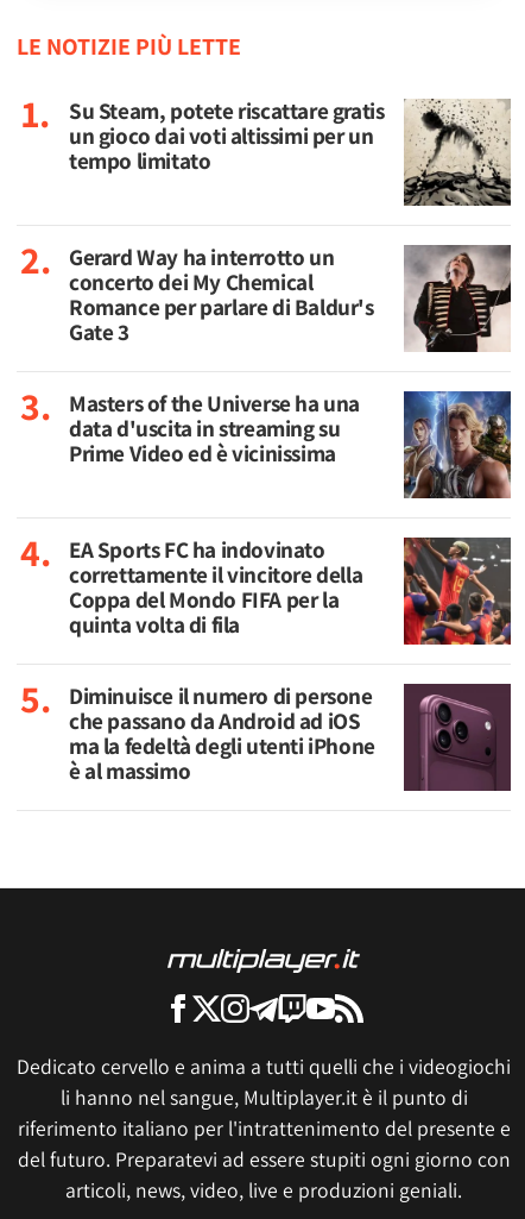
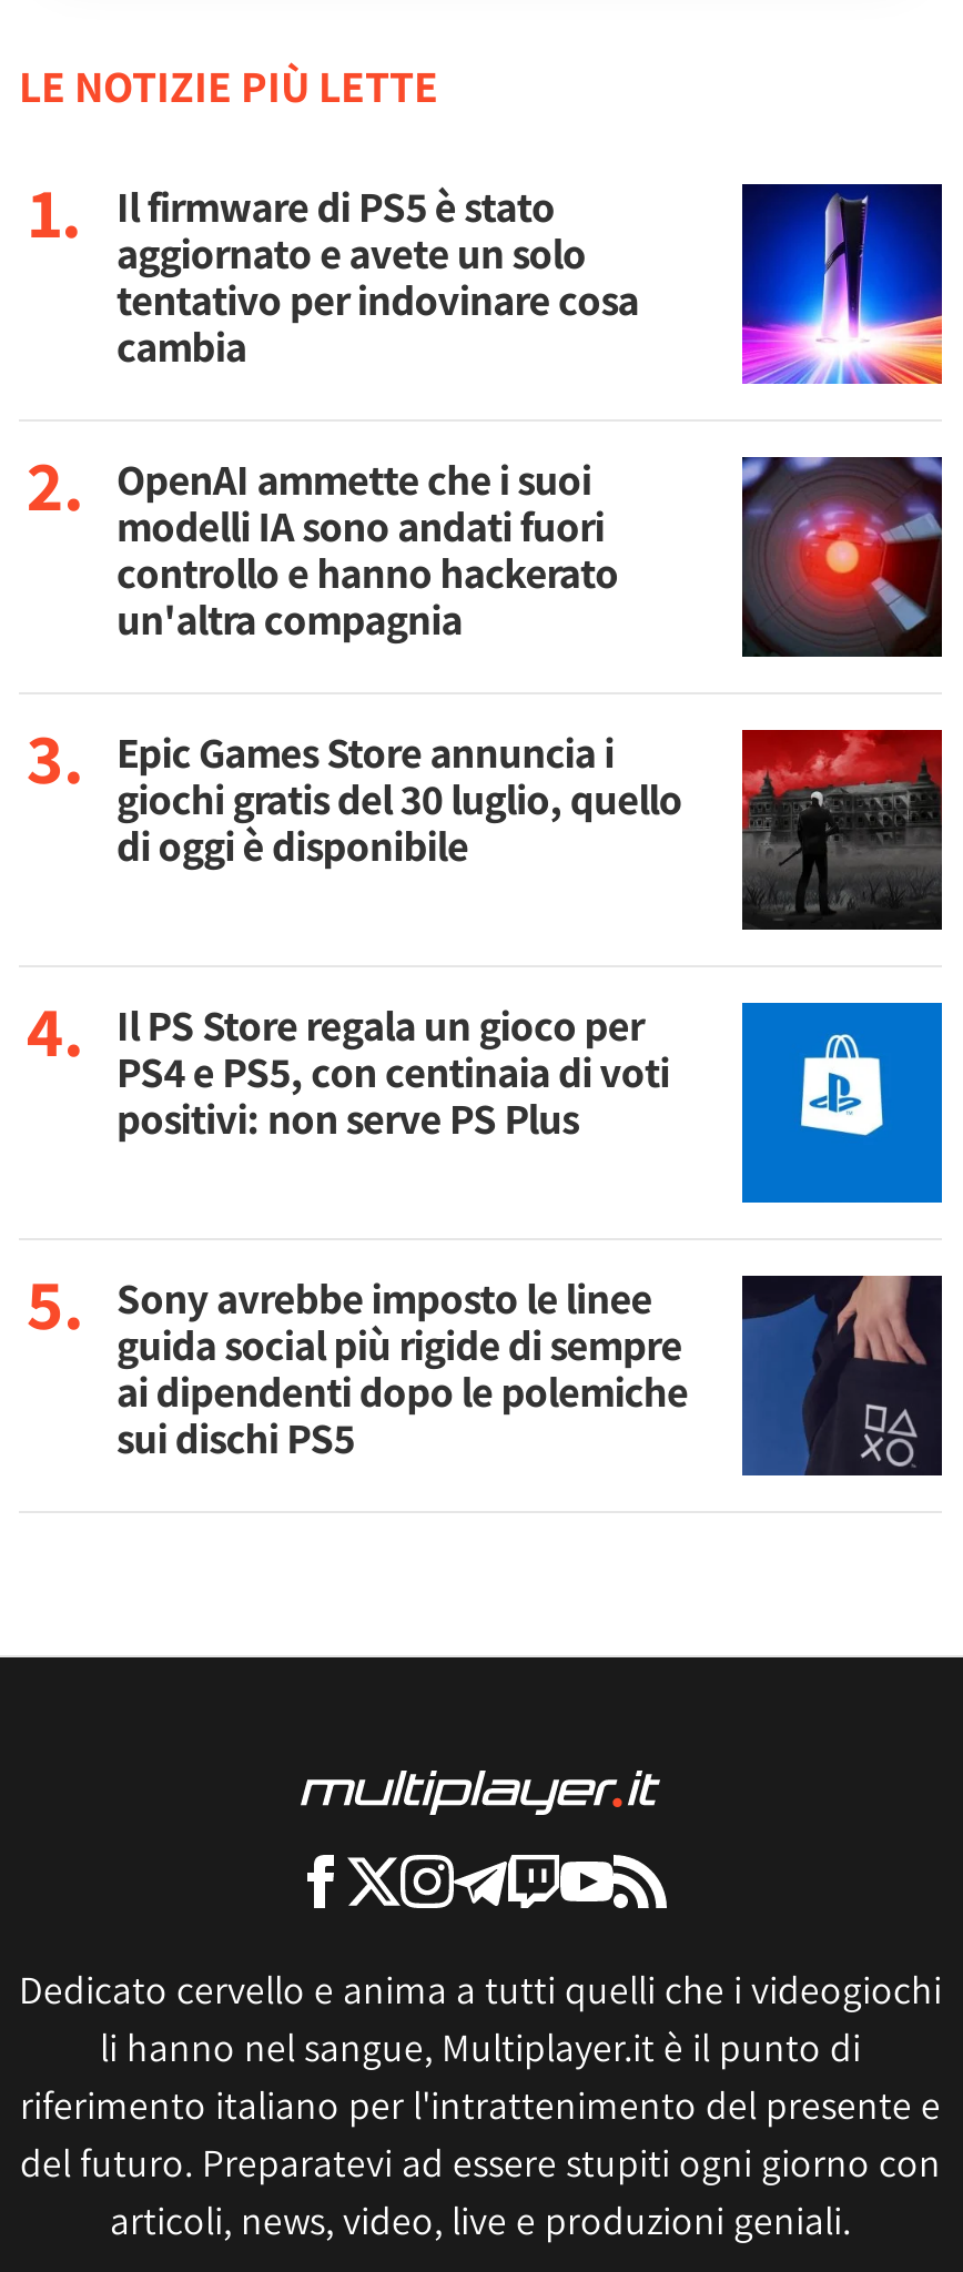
- Su Steam, potete riscattare gratis
- un gioco dai voti altissimi per un
- tempo limitato
+ Il firmware di PS5 è stato
+ aggiornato e avete un solo
+ tentativo per indovinare cosa
+ cambia

- [image]
+ [image]

- Gerard Way ha interrotto un
- concerto dei My Chemical
- Romance per parlare di Baldur's
- Gate 3
+ OpenAI ammette che i suoi
+ modelli IA sono andati fuori
+ controllo e hanno hackerato
+ un'altra compagnia

- [image]
+ [image]

- [image]
- Masters of the Universe ha una
- data d'uscita in streaming su
- Prime Video ed è vicinissima
+ [image]
+ Epic Games Store annuncia i
+ giochi gratis del 30 luglio, quello
+ di oggi è disponibile

- [image]
- EA Sports FC ha indovinato
- correttamente il vincitore della
- Coppa del Mondo FIFA per la
- quinta volta di fila
+ [image]
+ Il PS Store regala un gioco per
+ PS4 e PS5, con centinaia di voti
+ positivi: non serve PS Plus

- [image]
- Diminuisce il numero di persone
- che passano da Android ad iOS
- ma la fedeltà degli utenti iPhone
- è al massimo
+ [image]
+ Sony avrebbe imposto le linee
+ guida social più rigide di sempre
+ ai dipendenti dopo le polemiche
+ sui dischi PS5
